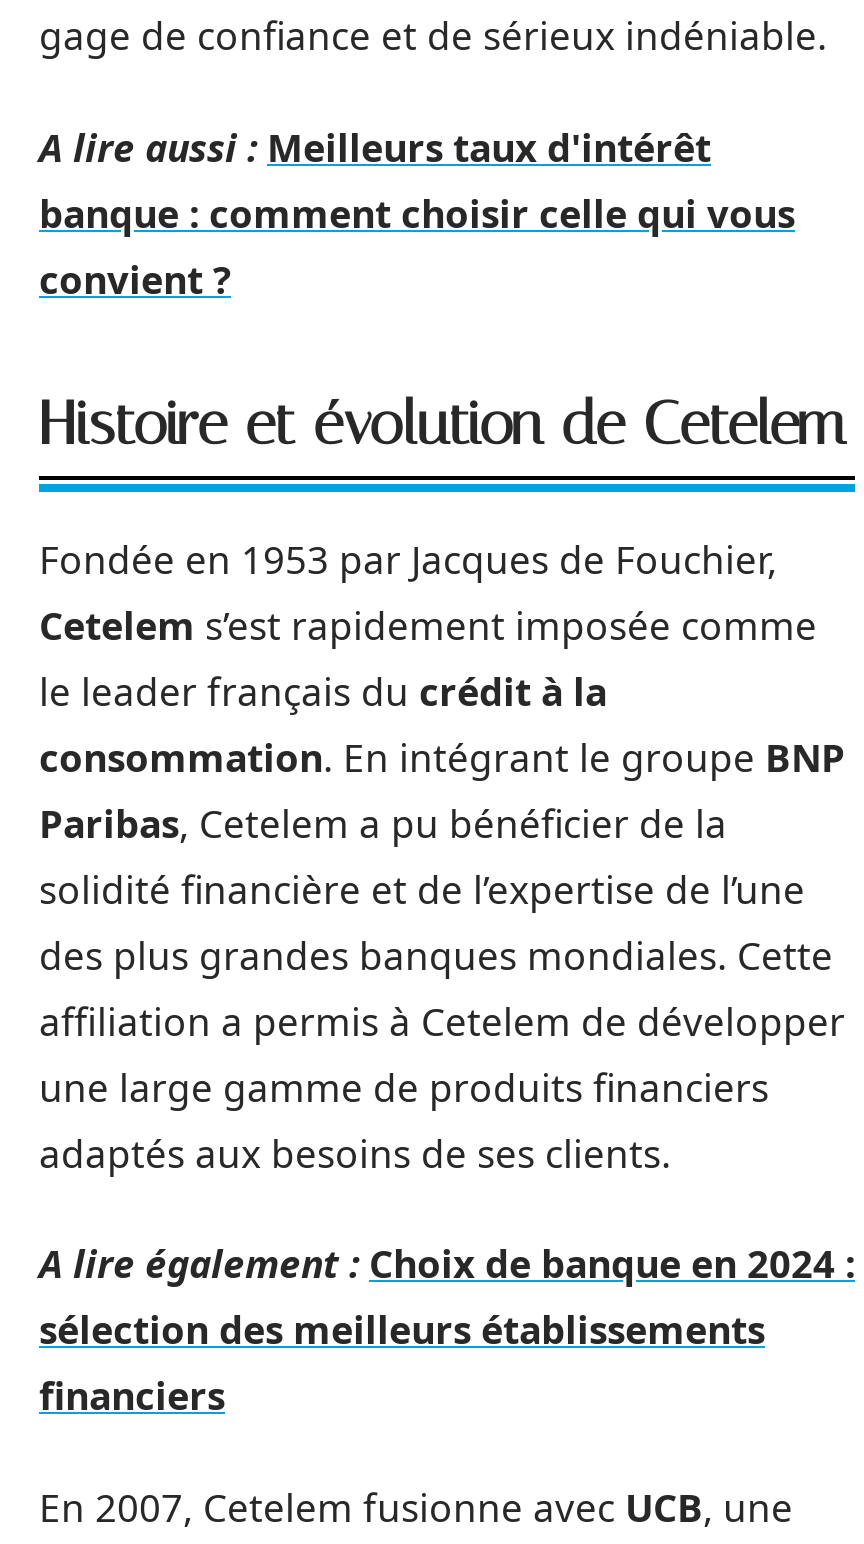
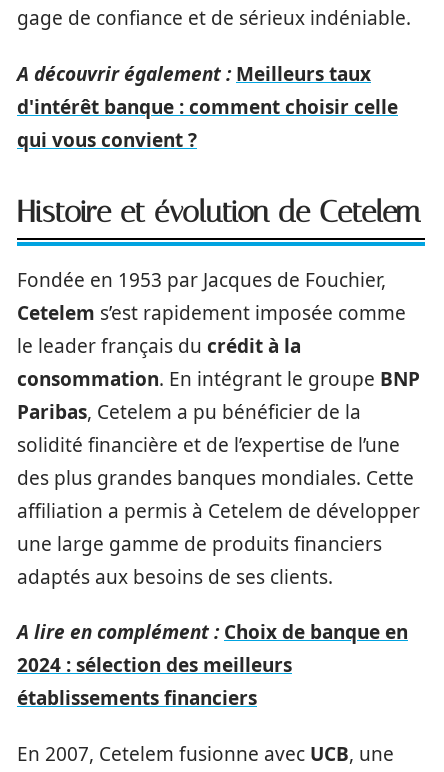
- A lire aussi : Meilleurs taux d'intérêt
- banque : comment choisir celle qui vous
- convient ?
+ A découvrir également : Meilleurs taux
+ d'intérêt banque : comment choisir celle
+ qui vous convient ?

- A lire également : Choix de banque en 2024 :
- sélection des meilleurs établissements
- financiers
+ A lire en complément : Choix de banque en
+ 2024 : sélection des meilleurs
+ établissements financiers
